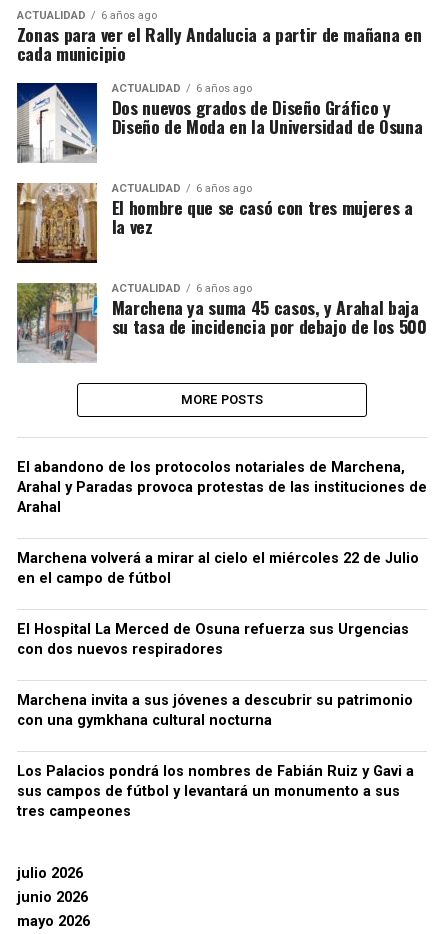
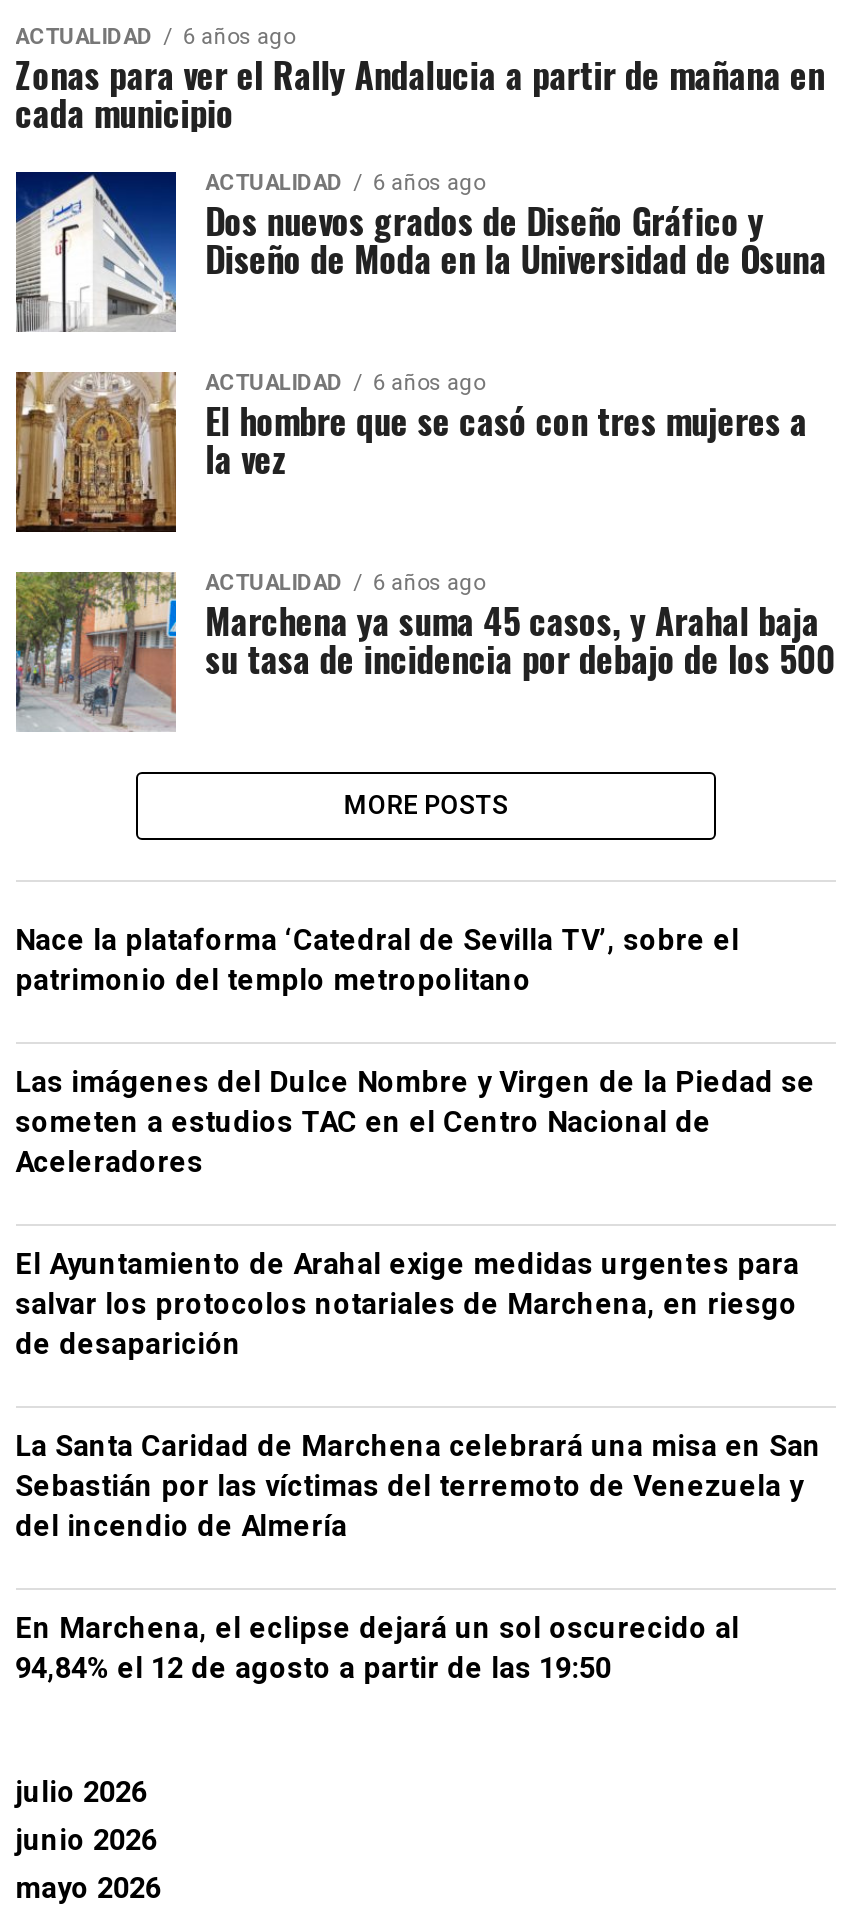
- El abandono de los protocolos notariales de Marchena,
- Arahal y Paradas provoca protestas de las instituciones de
- Arahal
+ Nace la plataforma ‘Catedral de Sevilla TV’, sobre el
+ patrimonio del templo metropolitano

- Marchena volverá a mirar al cielo el miércoles 22 de Julio
- en el campo de fútbol
+ Las imágenes del Dulce Nombre y Virgen de la Piedad se
+ someten a estudios TAC en el Centro Nacional de
+ Aceleradores

- El Hospital La Merced de Osuna refuerza sus Urgencias
- con dos nuevos respiradores
+ El Ayuntamiento de Arahal exige medidas urgentes para
+ salvar los protocolos notariales de Marchena, en riesgo
+ de desaparición

- Marchena invita a sus jóvenes a descubrir su patrimonio
- con una gymkhana cultural nocturna
+ La Santa Caridad de Marchena celebrará una misa en San
+ Sebastián por las víctimas del terremoto de Venezuela y
+ del incendio de Almería

- Los Palacios pondrá los nombres de Fabián Ruiz y Gavi a
- sus campos de fútbol y levantará un monumento a sus
- tres campeones
+ En Marchena, el eclipse dejará un sol oscurecido al
+ 94,84% el 12 de agosto a partir de las 19:50
